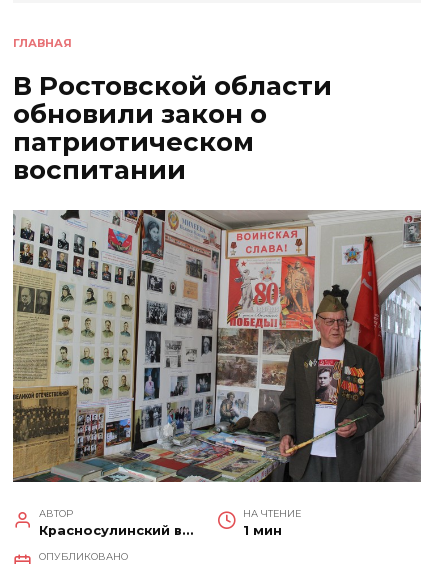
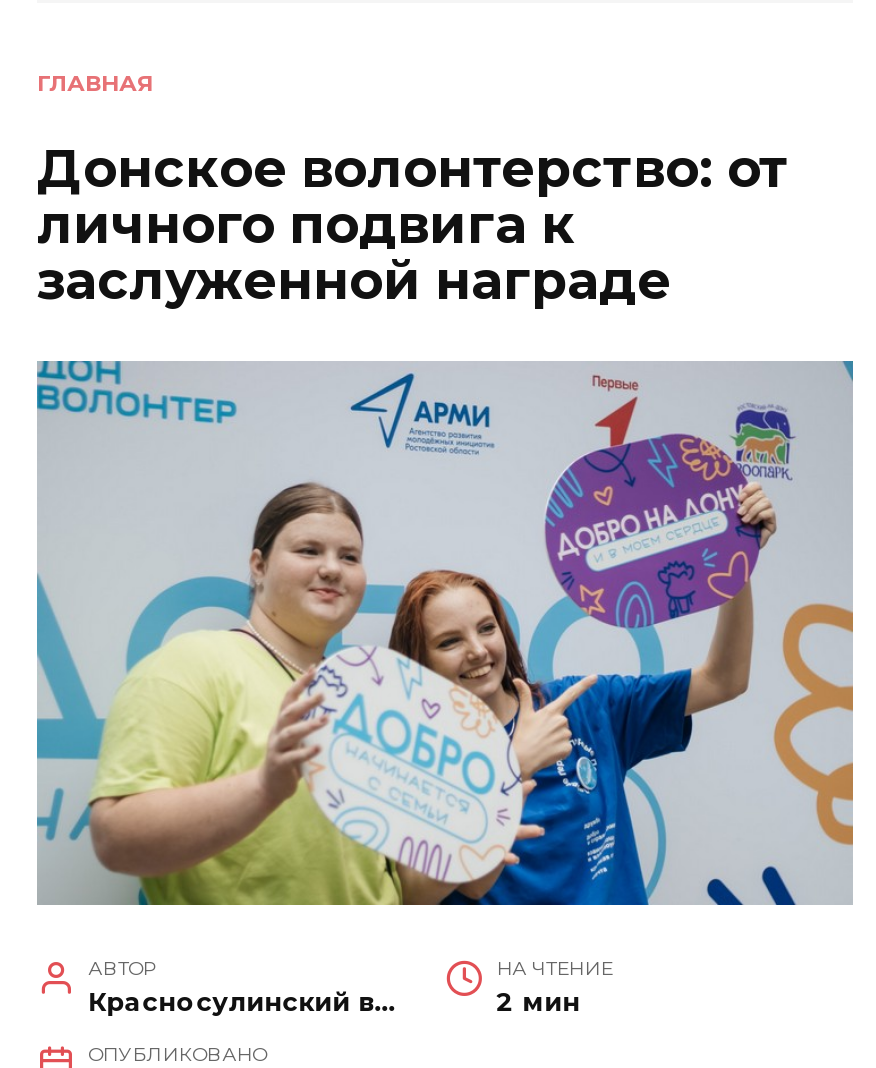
- В Ростовской области
- обновили закон о
- патриотическом
- воспитании
+ Донское волонтерство: от
+ личного подвига к
+ заслуженной награде

- [image]
- 1 мин
+ [image]
+ 2 мин
